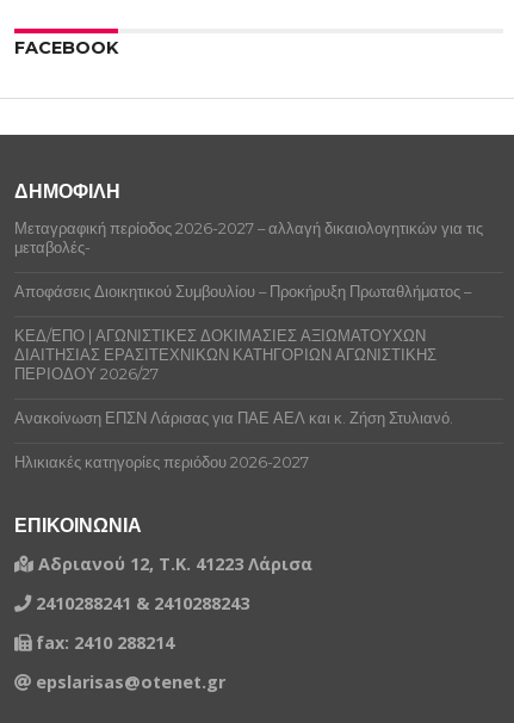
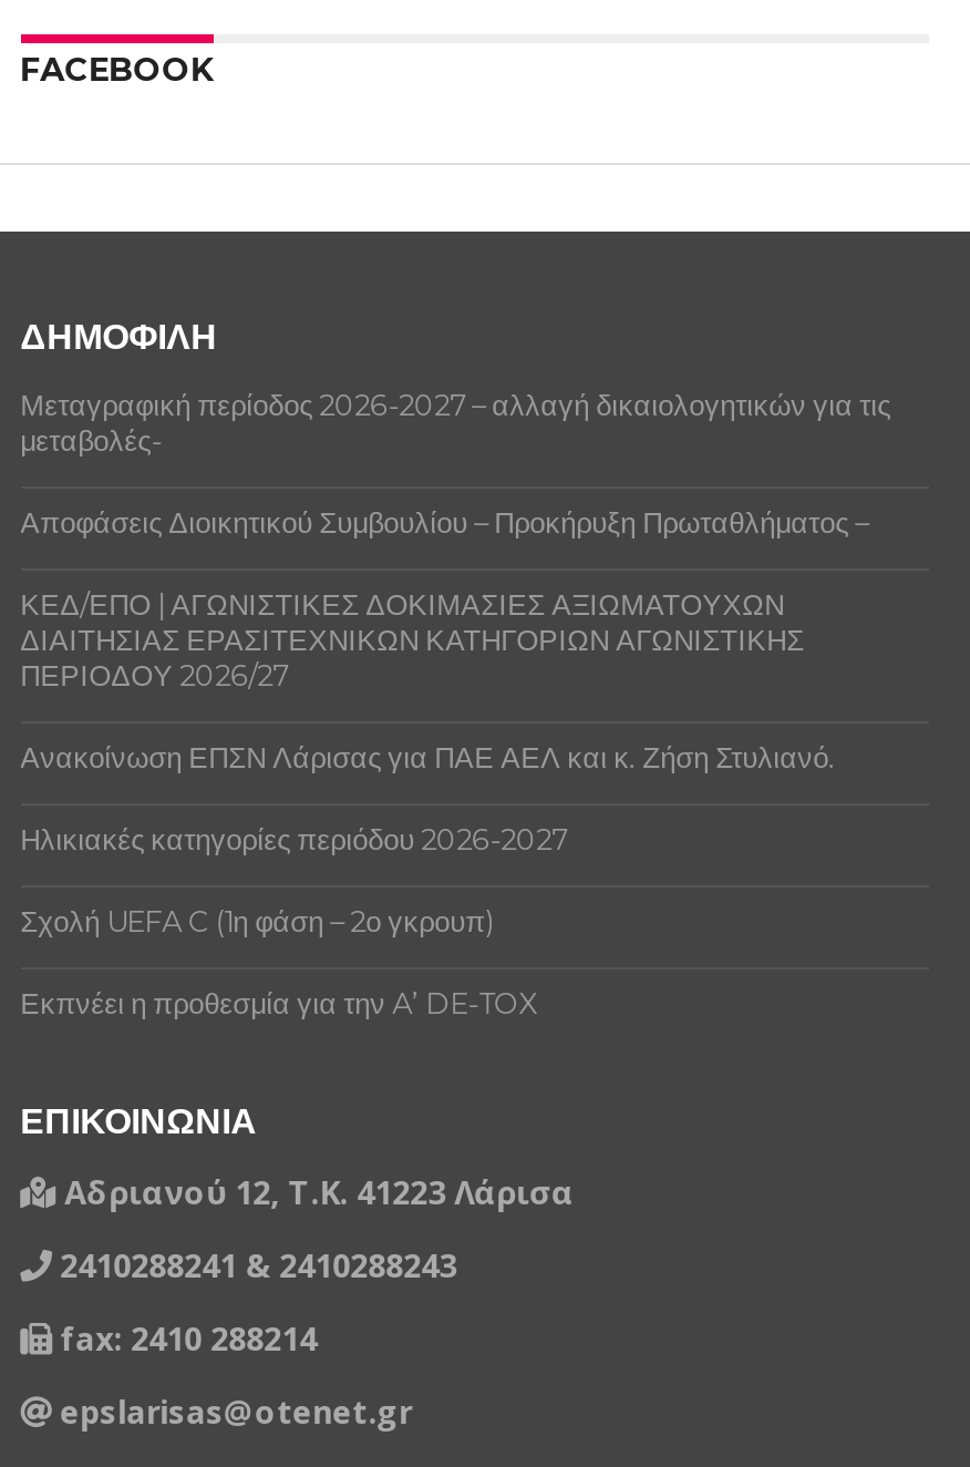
+ Σχολή UEFA C (1η φάση – 2ο γκρουπ)
+ Εκπνέει η προθεσμία για την A’ DE-TOX
